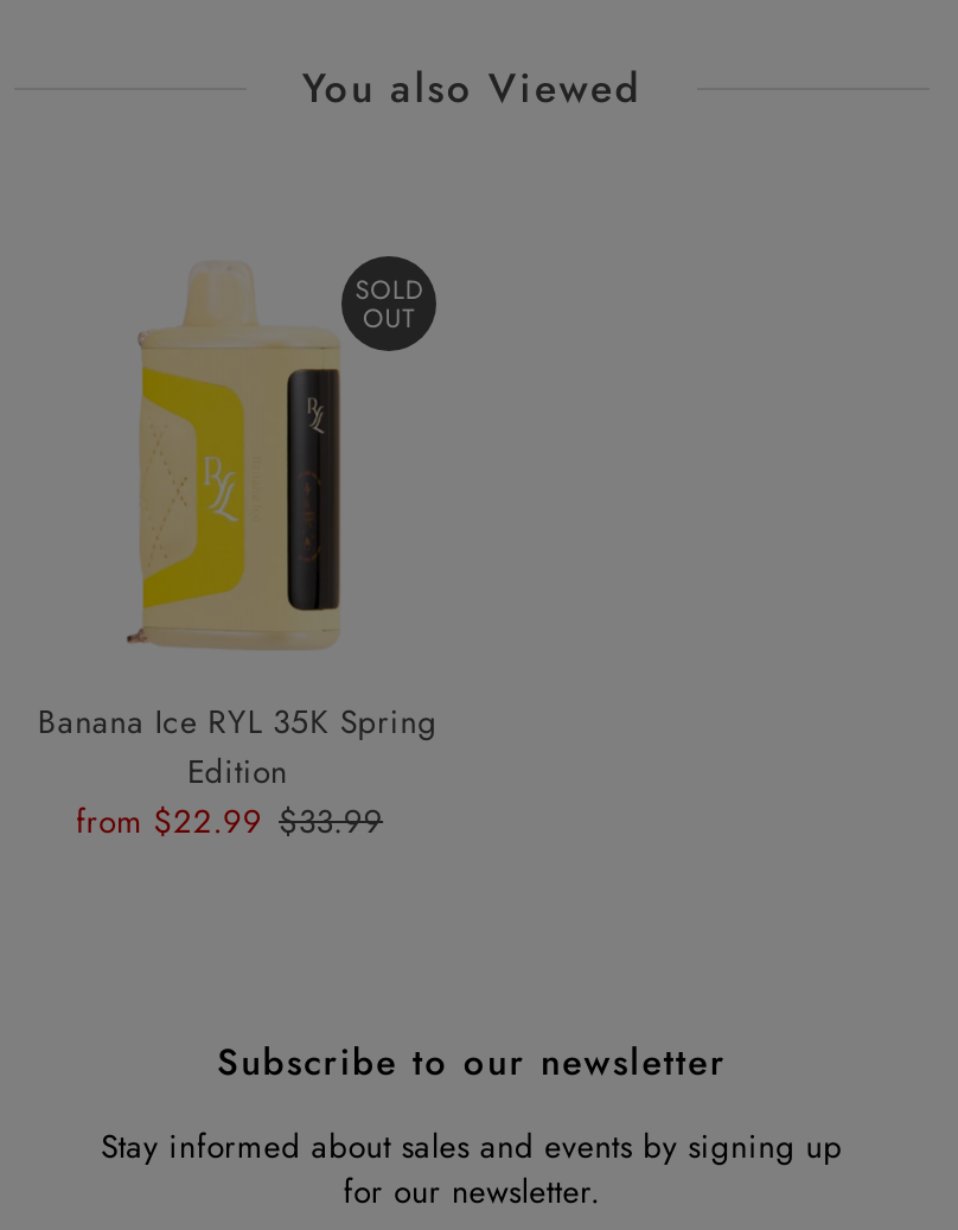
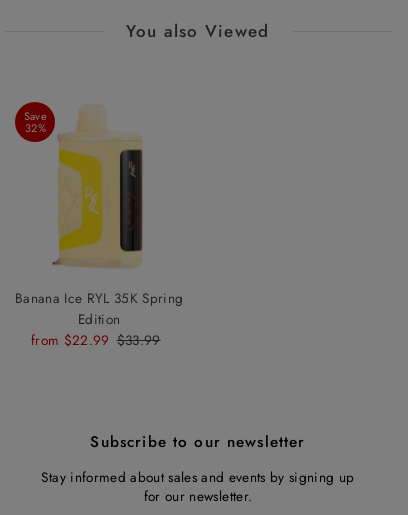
- SOLD
- OUT
+ Save
+ 32%
